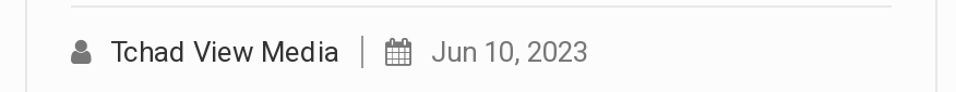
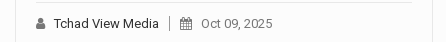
- Jun 10, 2023
+ Oct 09, 2025
